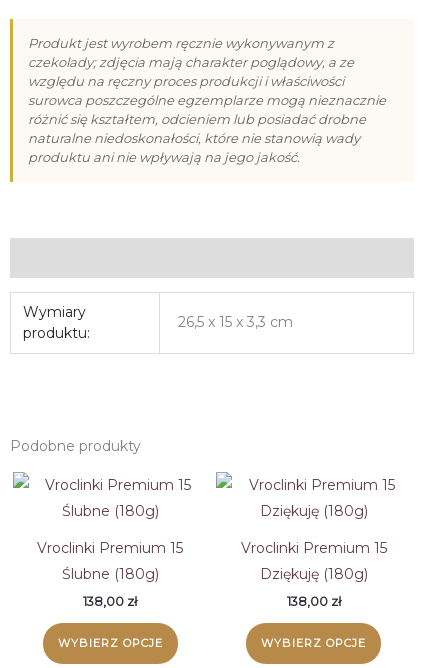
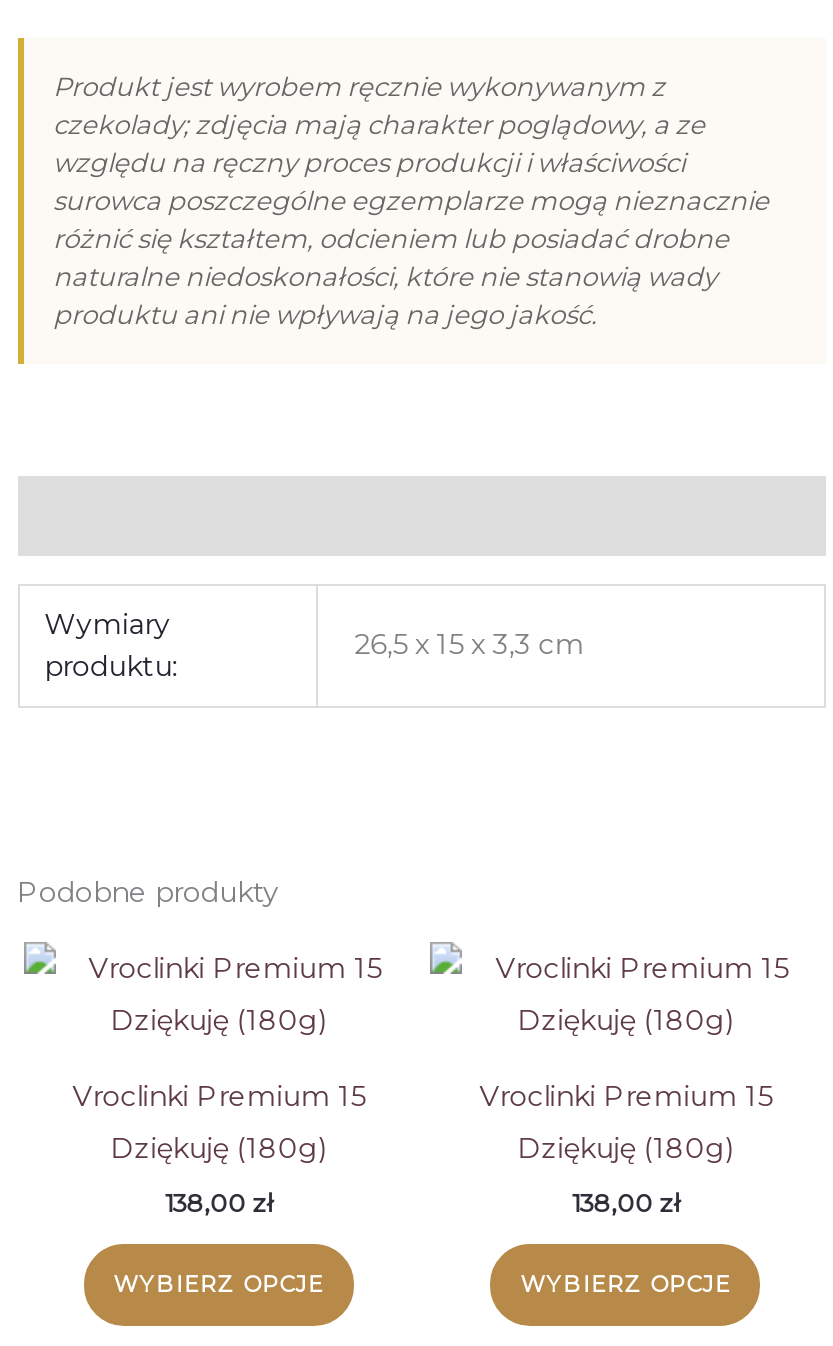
- Ślubne (180g)
+ Dziękuję (180g)
